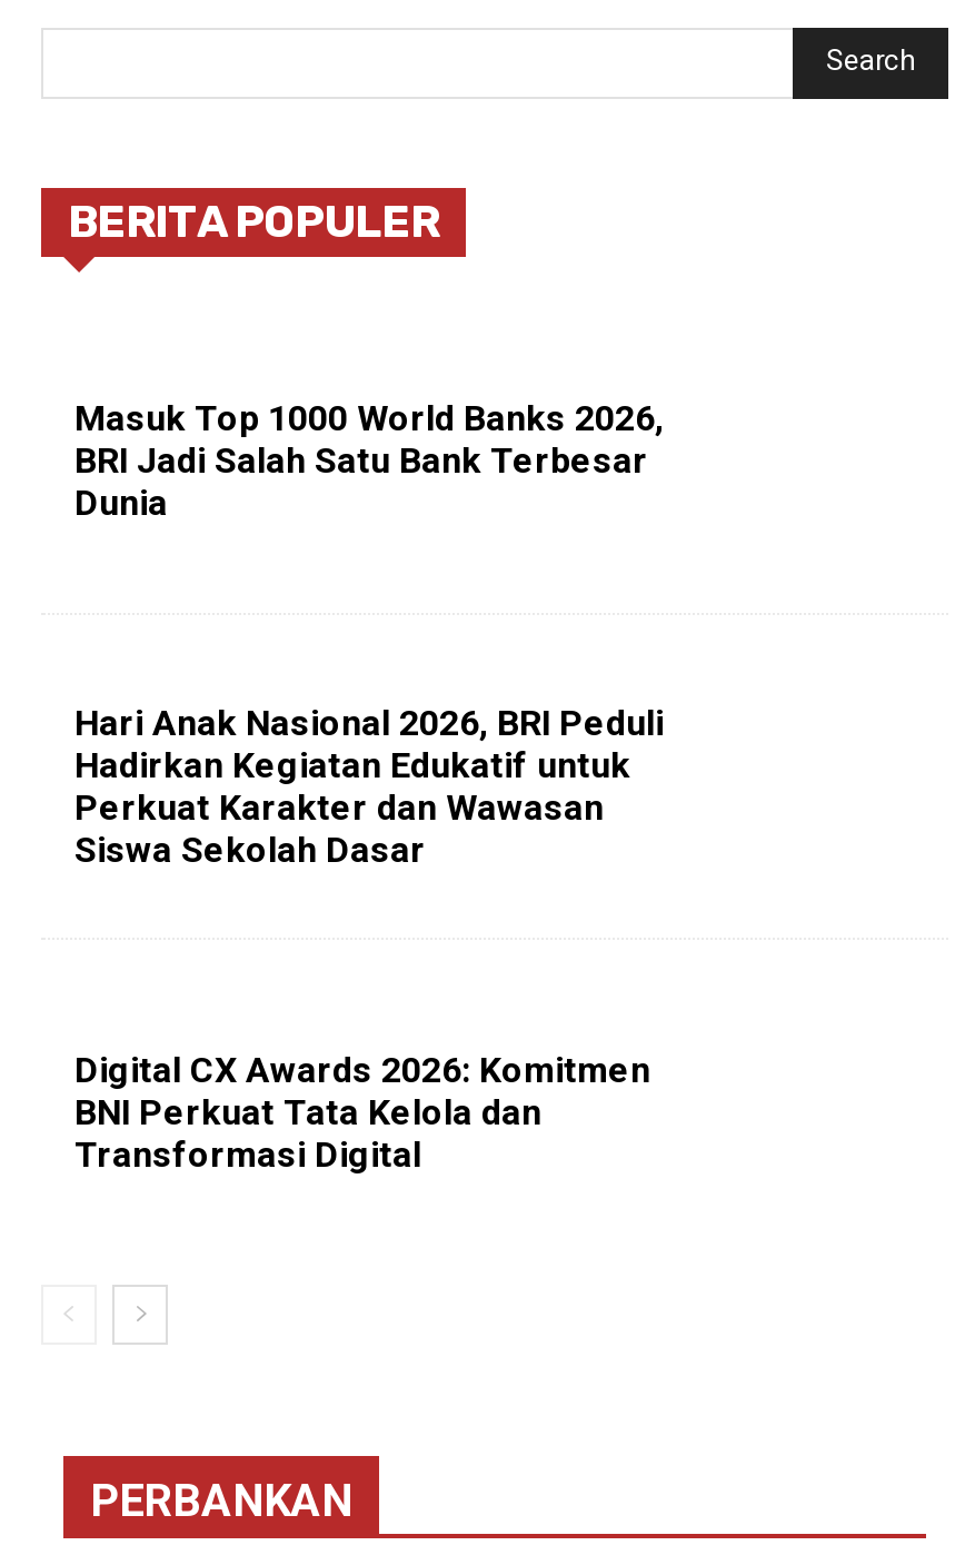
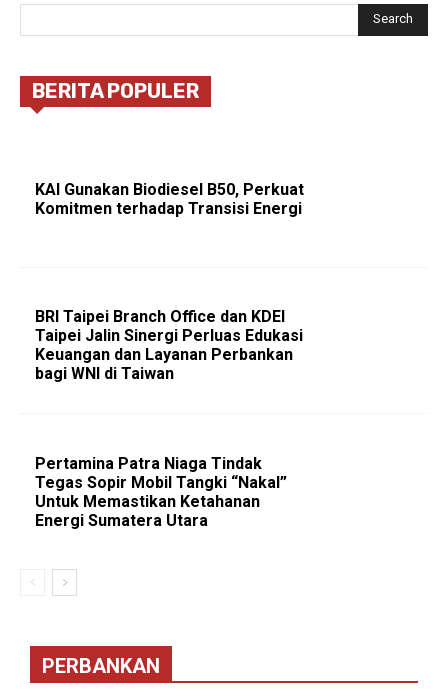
- Masuk Top 1000 World Banks 2026,
- BRI Jadi Salah Satu Bank Terbesar
- Dunia
+ KAI Gunakan Biodiesel B50, Perkuat
+ Komitmen terhadap Transisi Energi

- Hari Anak Nasional 2026, BRI Peduli
- Hadirkan Kegiatan Edukatif untuk
- Perkuat Karakter dan Wawasan
- Siswa Sekolah Dasar
+ BRI Taipei Branch Office dan KDEI
+ Taipei Jalin Sinergi Perluas Edukasi
+ Keuangan dan Layanan Perbankan
+ bagi WNI di Taiwan

- Digital CX Awards 2026: Komitmen
- BNI Perkuat Tata Kelola dan
- Transformasi Digital
+ Pertamina Patra Niaga Tindak
+ Tegas Sopir Mobil Tangki “Nakal”
+ Untuk Memastikan Ketahanan
+ Energi Sumatera Utara
